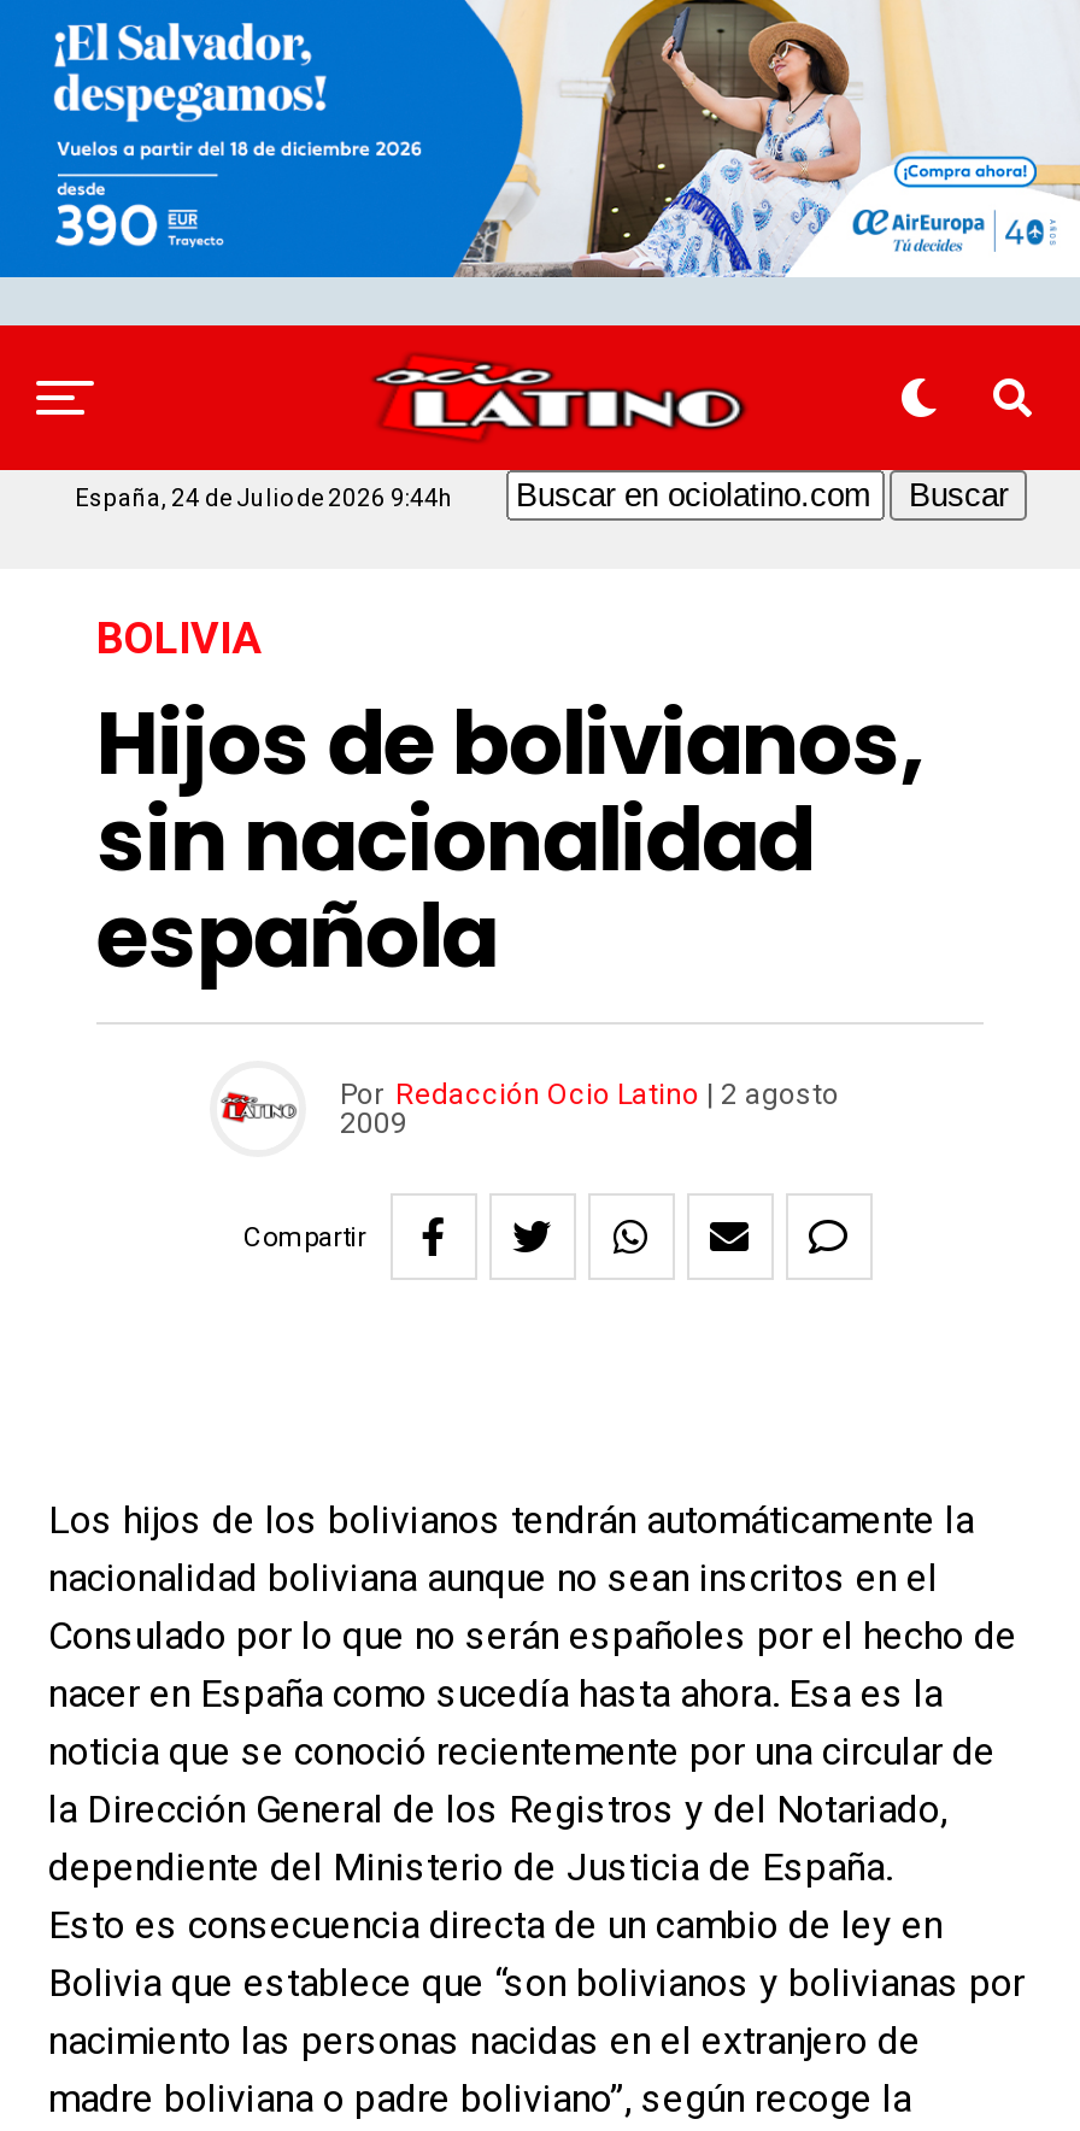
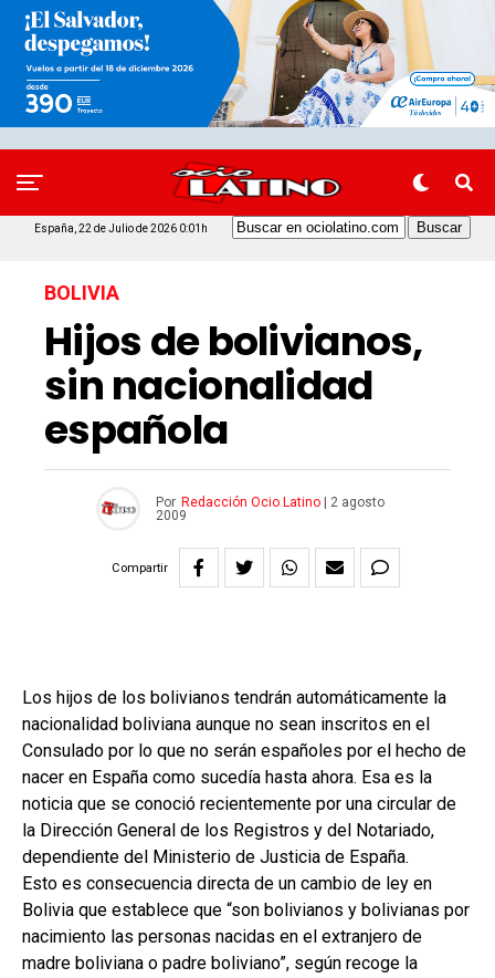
- España, 24 de Julio de 2026 9:44h
+ España, 22 de Julio de 2026 0:01h
